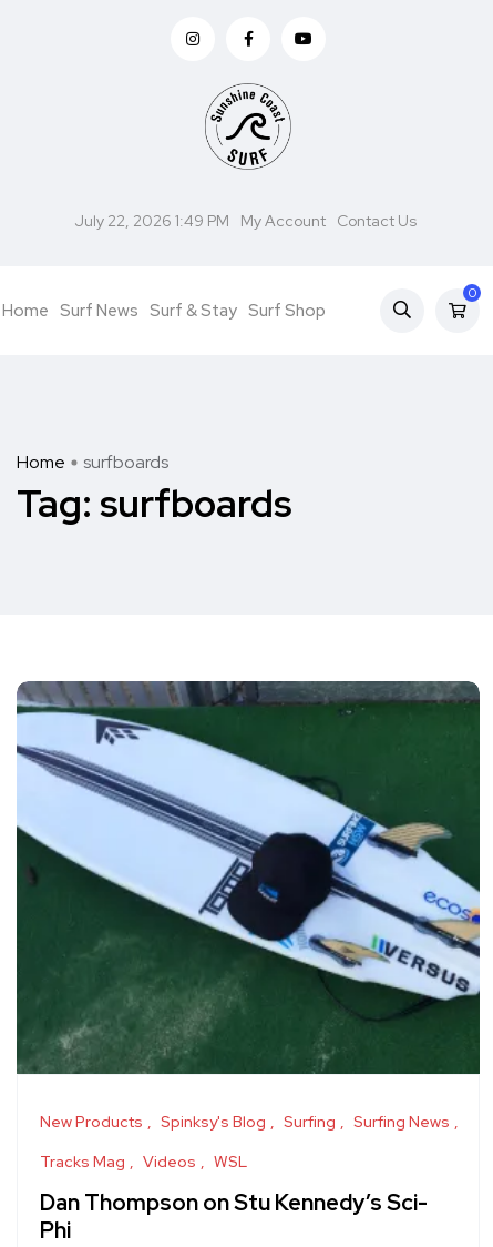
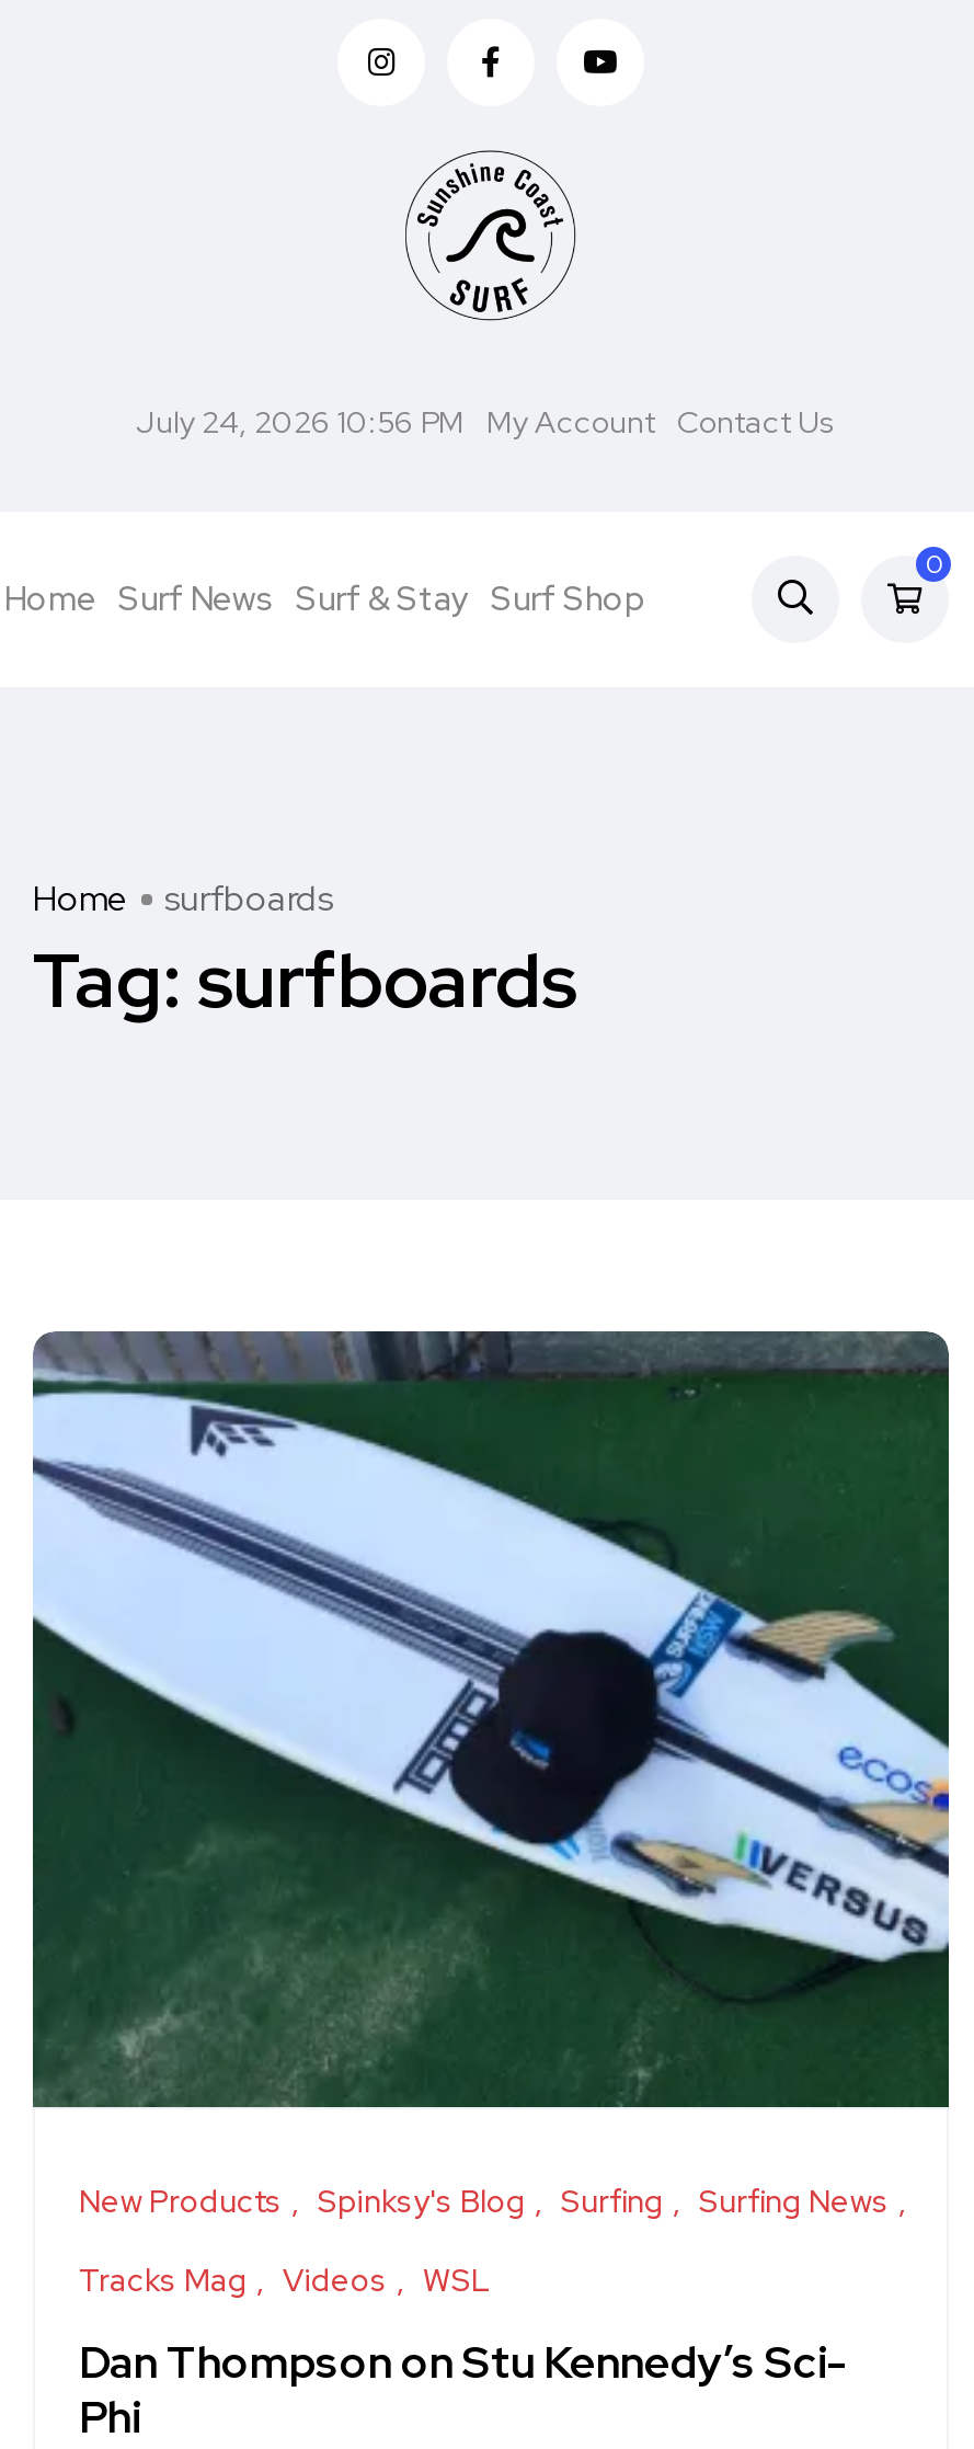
- July 22, 2026 1:49 PM My Account Contact Us
+ July 24, 2026 10:56 PM My Account Contact Us
